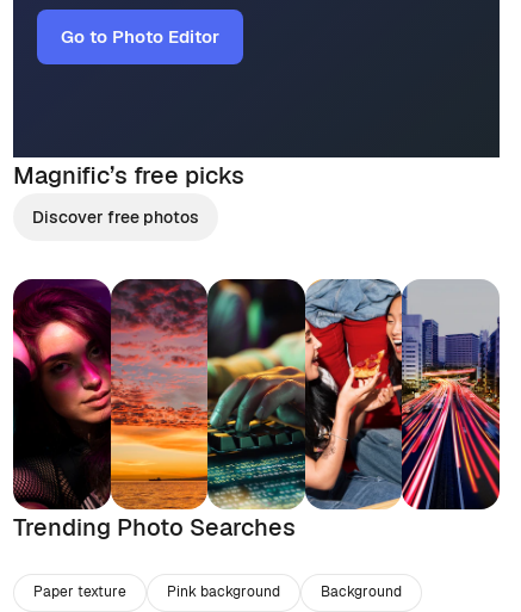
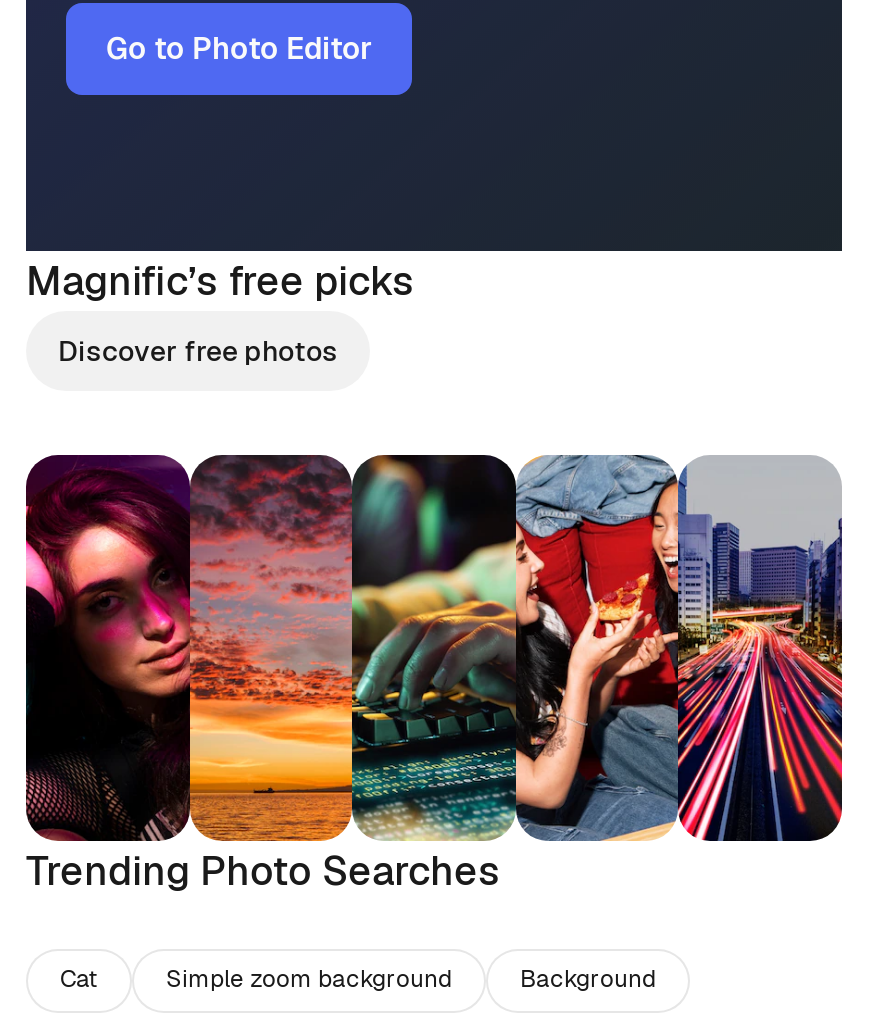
- Paper texture
- Pink background
+ Cat
+ Simple zoom background
